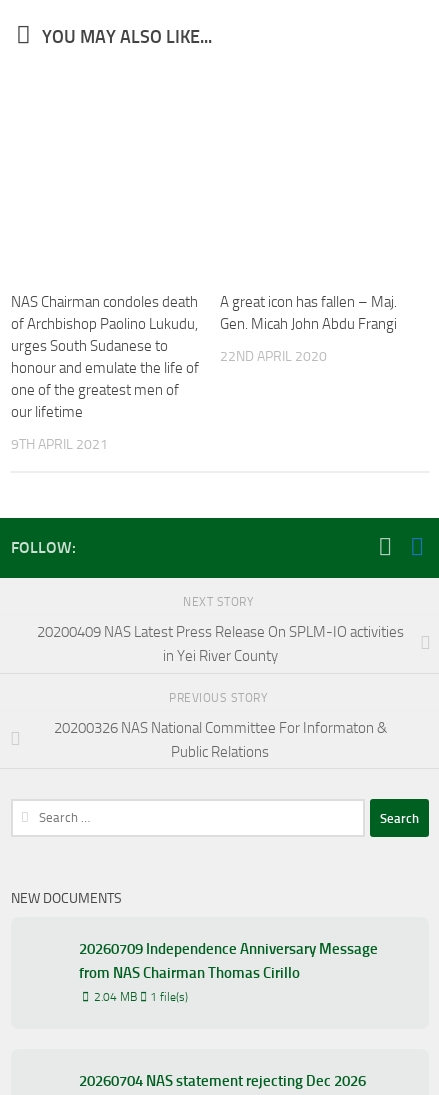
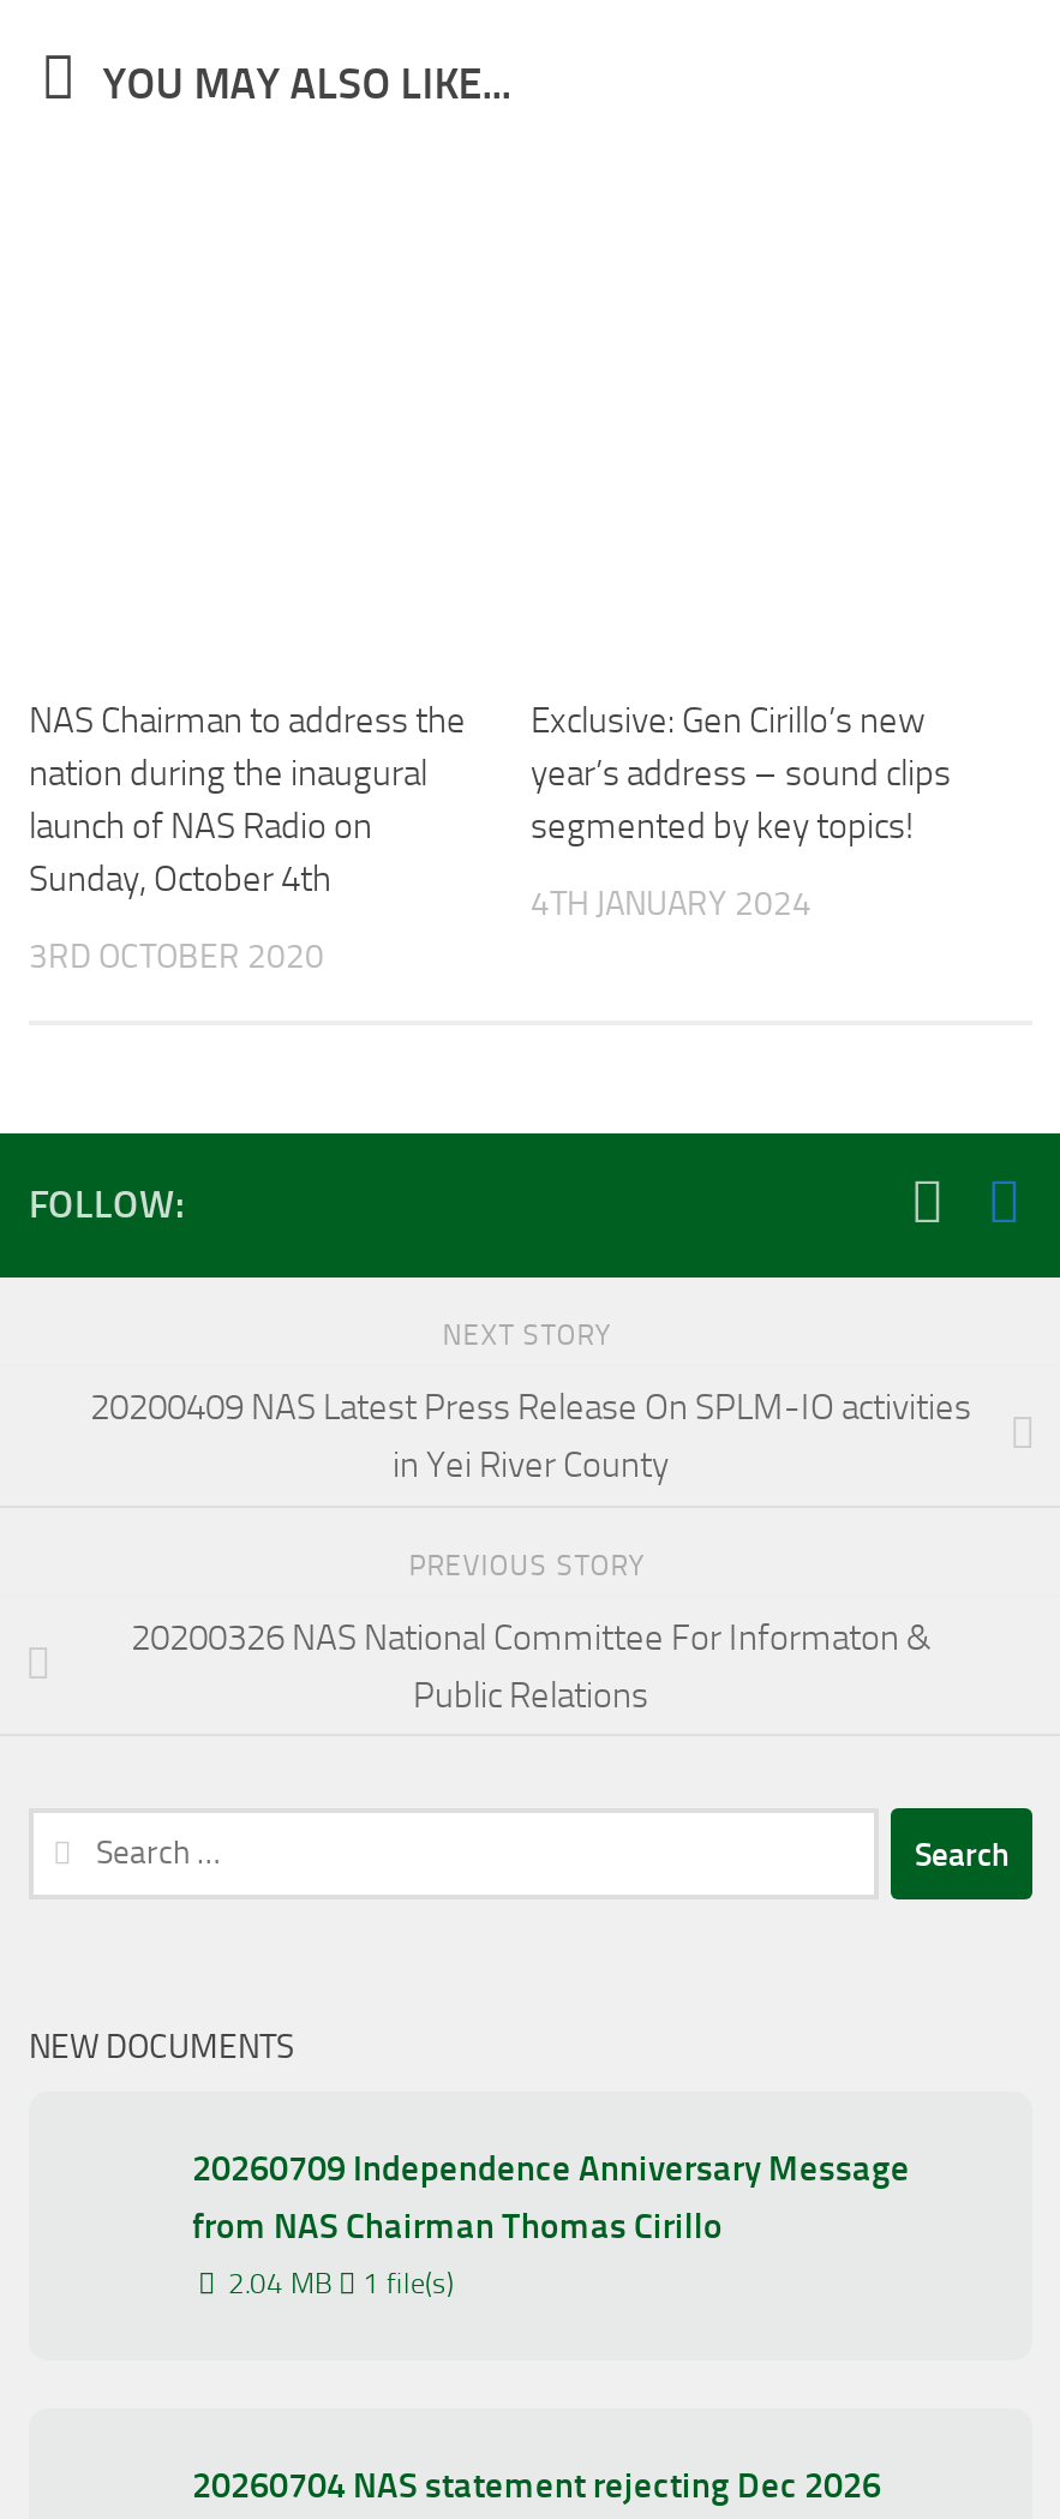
- NAS Chairman condoles death
- of Archbishop Paolino Lukudu,
- urges South Sudanese to
- honour and emulate the life of
- one of the greatest men of
- our lifetime
+ NAS Chairman to address the
+ nation during the inaugural
+ launch of NAS Radio on
+ Sunday, October 4th

- A great icon has fallen – Maj.
- Gen. Micah John Abdu Frangi
+ Exclusive: Gen Cirillo’s new
+ year’s address – sound clips
+ segmented by key topics!

- 22ND APRIL 2020
+ 4TH JANUARY 2024

- 9TH APRIL 2021
+ 3RD OCTOBER 2020
